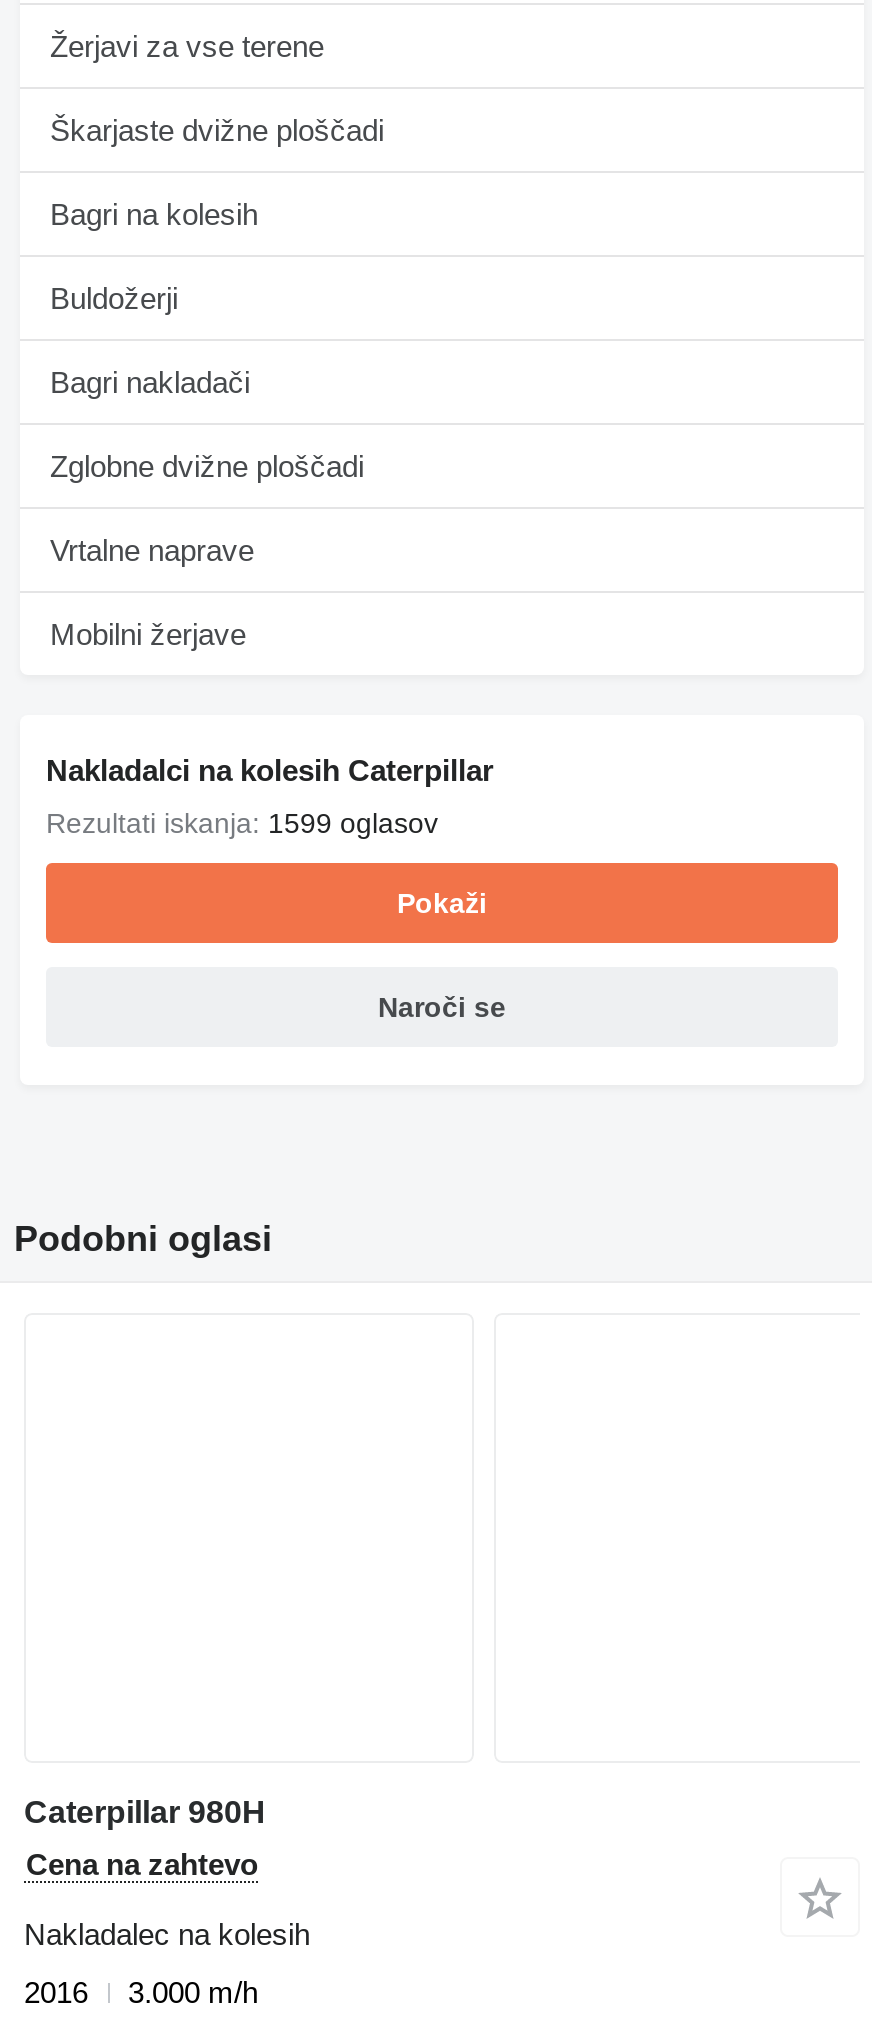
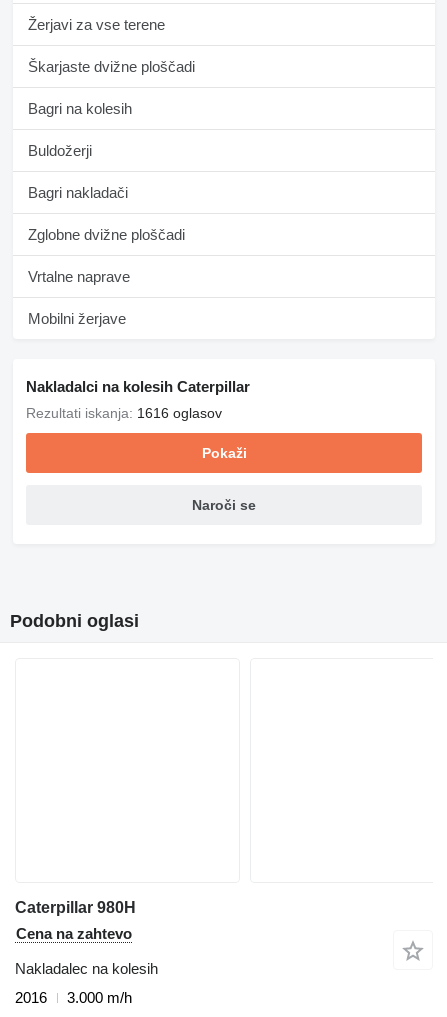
- Rezultati iskanja: 1599 oglasov
+ Rezultati iskanja: 1616 oglasov
